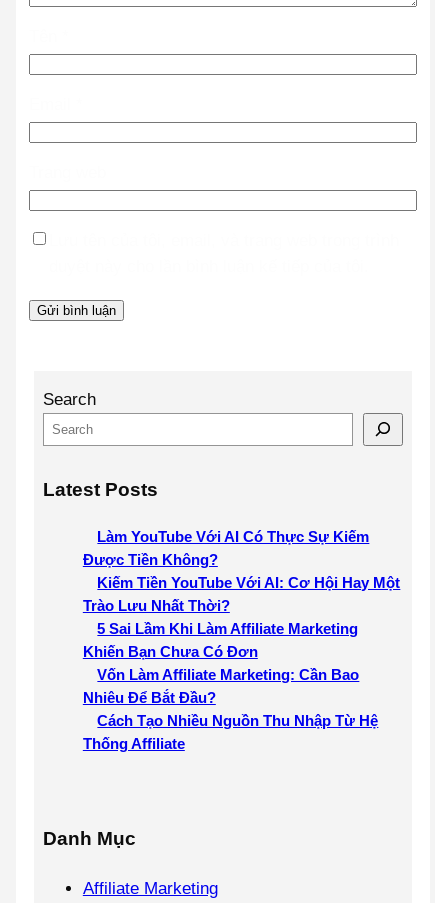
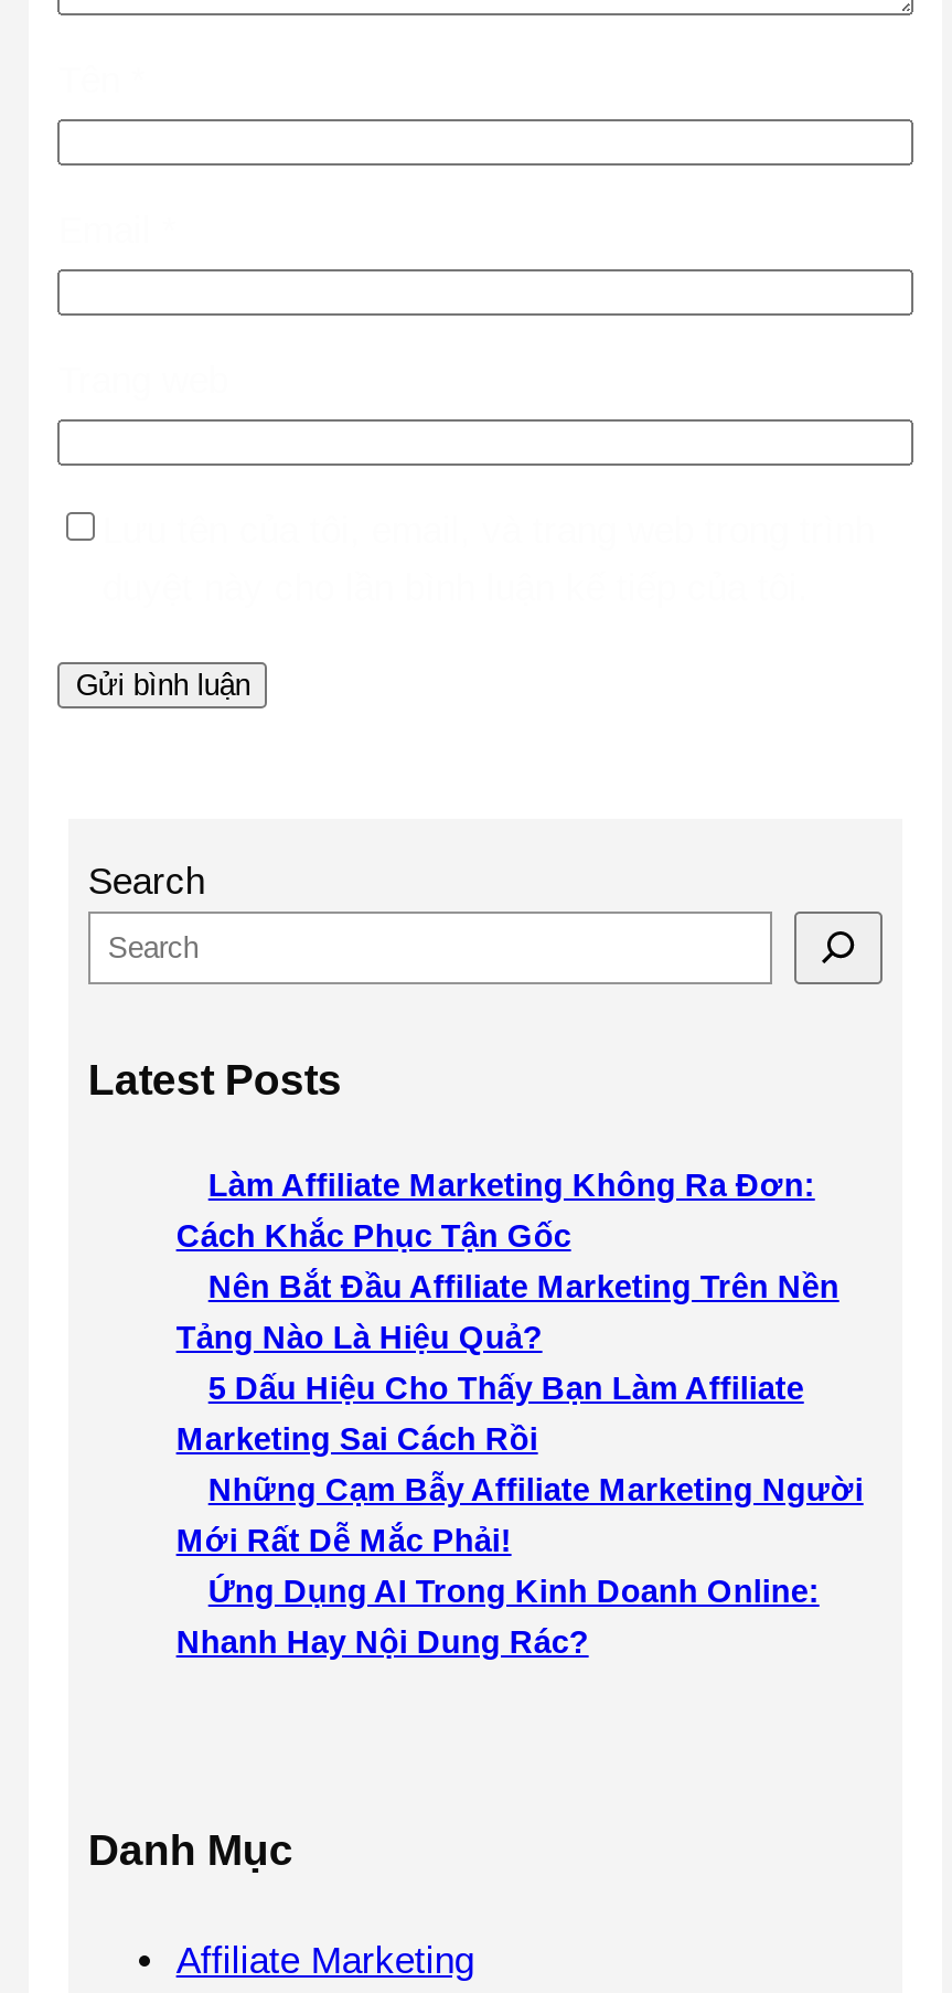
- Làm YouTube Với AI Có Thực Sự Kiếm
- Được Tiền Không?
- Kiếm Tiền YouTube Với AI: Cơ Hội Hay Một
- Trào Lưu Nhất Thời?
- 5 Sai Lầm Khi Làm Affiliate Marketing
- Khiến Bạn Chưa Có Đơn
- Vốn Làm Affiliate Marketing: Cần Bao
- Nhiêu Để Bắt Đầu?
- Cách Tạo Nhiều Nguồn Thu Nhập Từ Hệ
- Thống Affiliate
+ Làm Affiliate Marketing Không Ra Đơn:
+ Cách Khắc Phục Tận Gốc
+ Nên Bắt Đầu Affiliate Marketing Trên Nền
+ Tảng Nào Là Hiệu Quả?
+ 5 Dấu Hiệu Cho Thấy Bạn Làm Affiliate
+ Marketing Sai Cách Rồi
+ Những Cạm Bẫy Affiliate Marketing Người
+ Mới Rất Dễ Mắc Phải!
+ Ứng Dụng AI Trong Kinh Doanh Online:
+ Nhanh Hay Nội Dung Rác?
